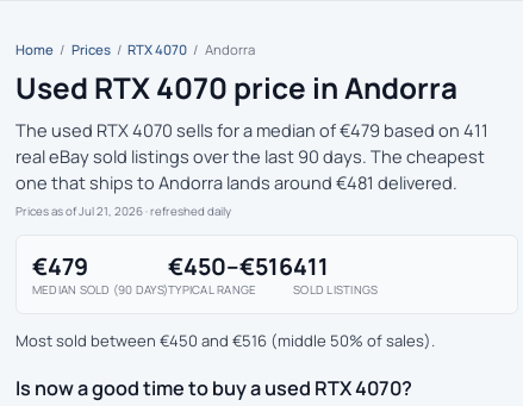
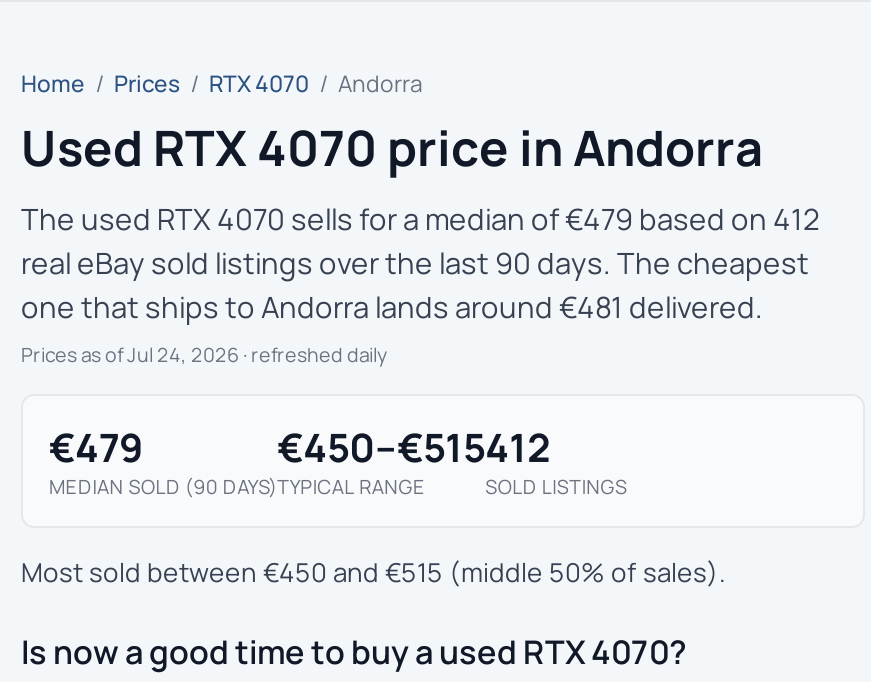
- The used RTX 4070 sells for a median of €479 based on 411
+ The used RTX 4070 sells for a median of €479 based on 412

- Prices as of Jul 21, 2026 · refreshed daily
+ Prices as of Jul 24, 2026 · refreshed daily

- €450–€516
+ €450–€515

- 411
+ 412

- Most sold between €450 and €516 (middle 50% of sales).
+ Most sold between €450 and €515 (middle 50% of sales).
